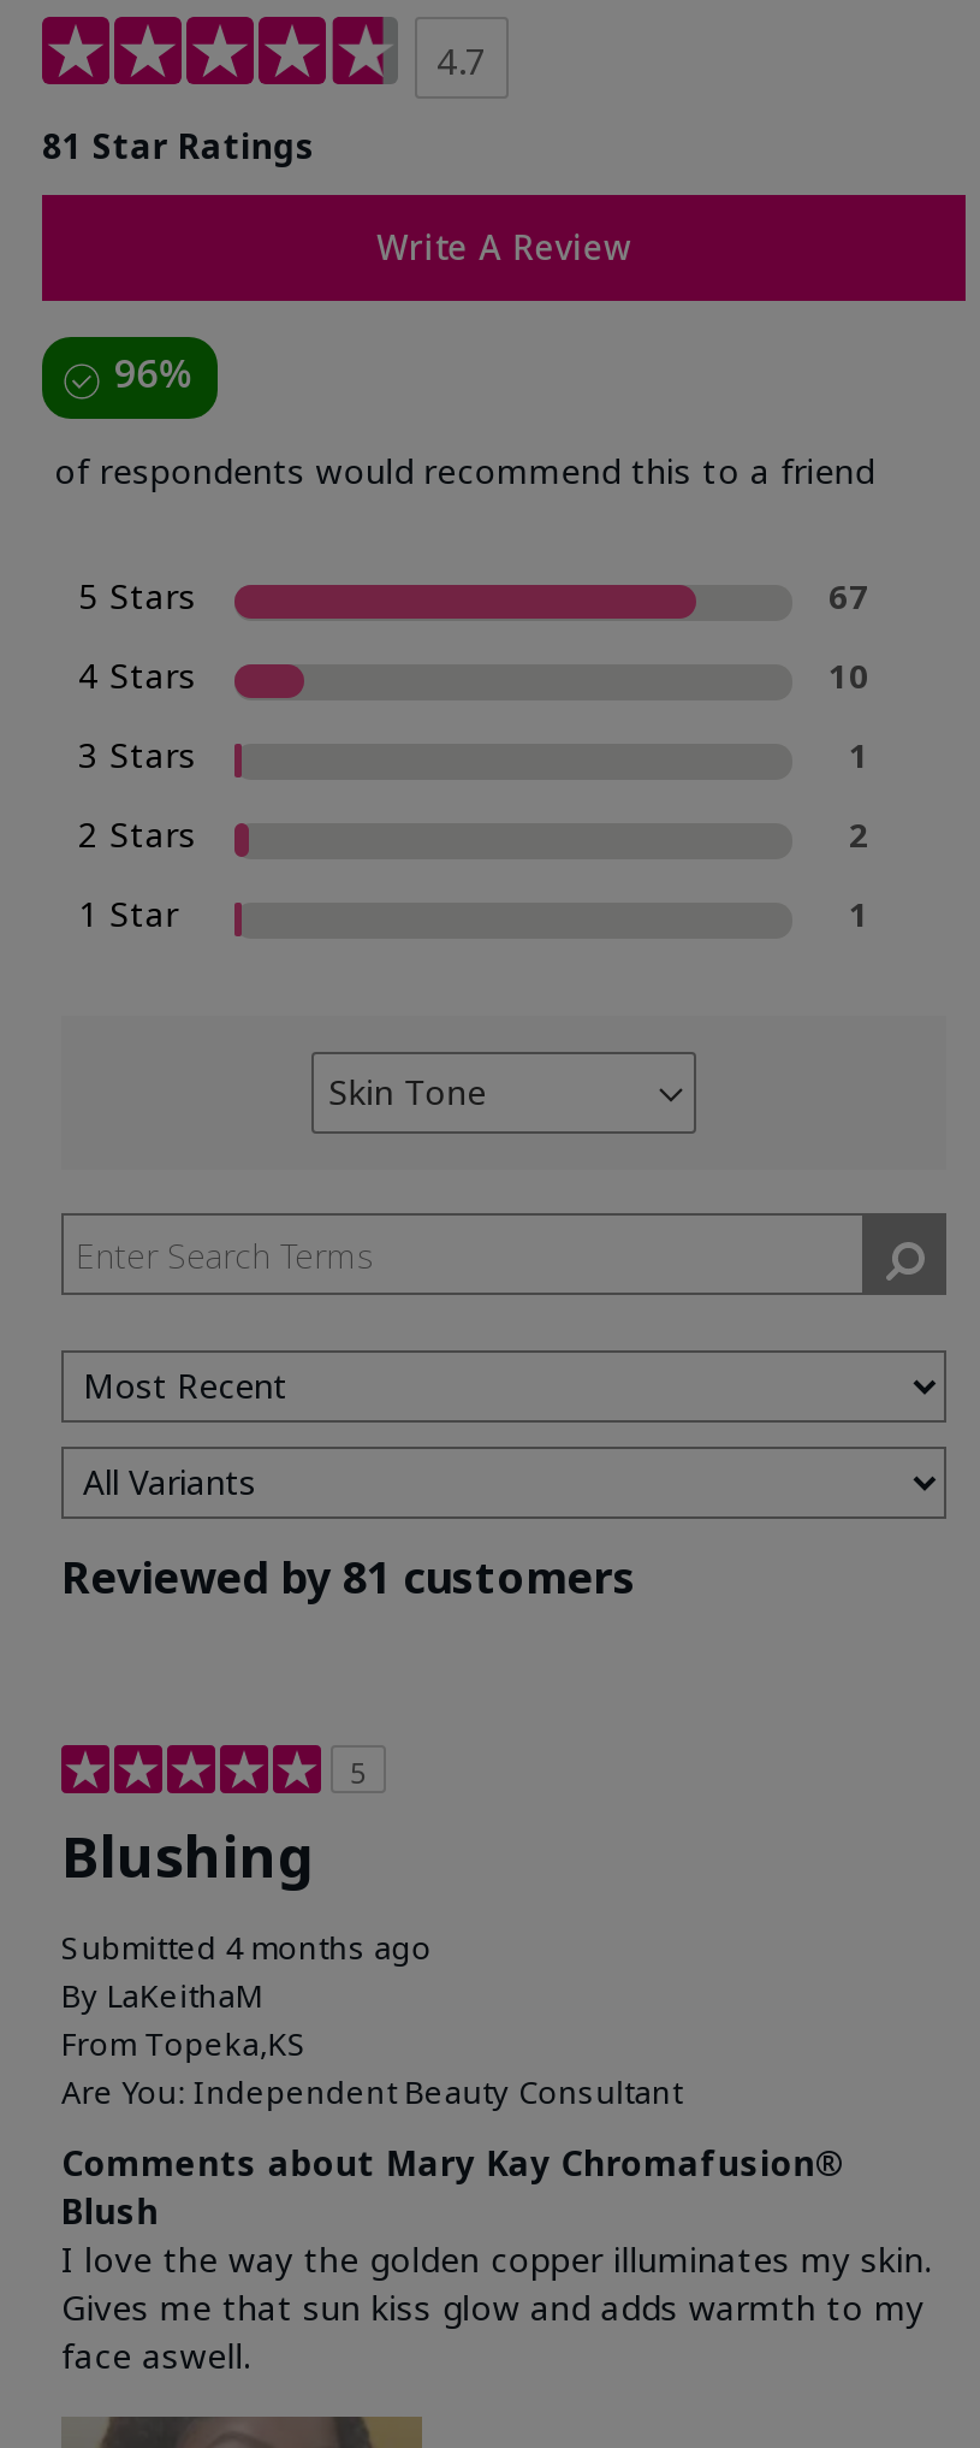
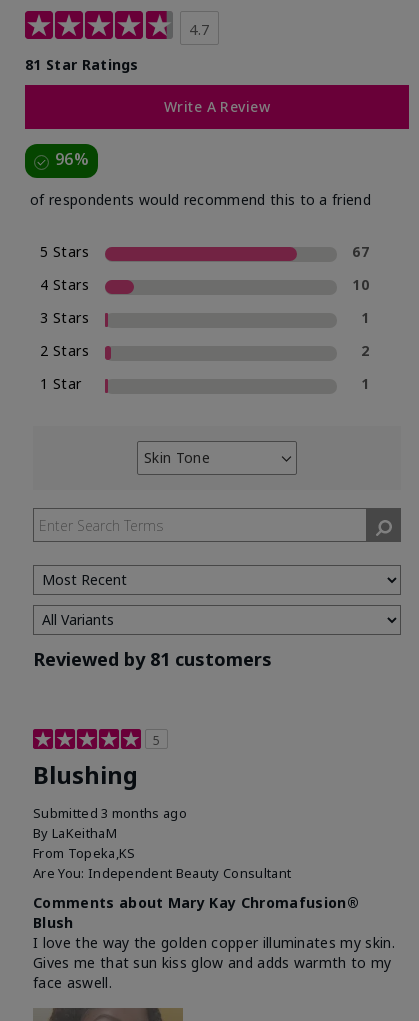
- Submitted 4 months ago
+ Submitted 3 months ago
